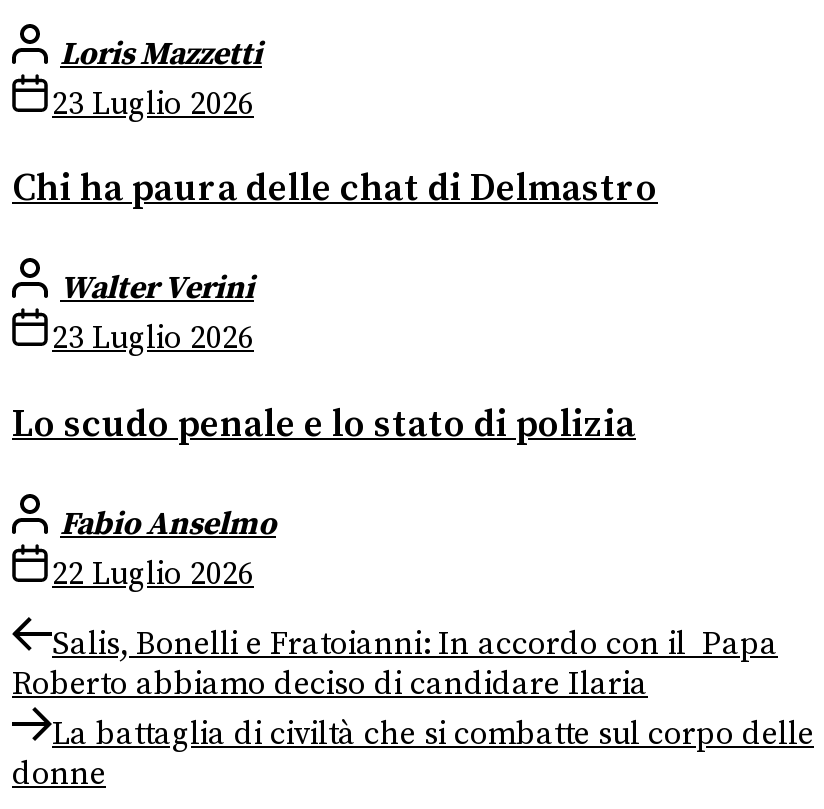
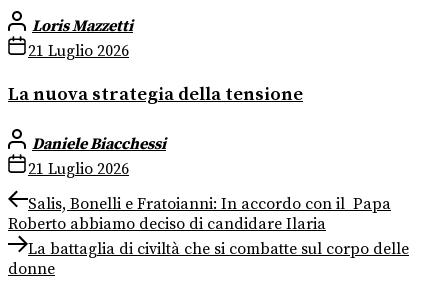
- 23 Luglio 2026
- Chi ha paura delle chat di Delmastro
- Walter Verini
- 23 Luglio 2026
- Lo scudo penale e lo stato di polizia
- Fabio Anselmo
- 22 Luglio 2026
+ 21 Luglio 2026
+ La nuova strategia della tensione
+ Daniele Biacchessi
+ 21 Luglio 2026
